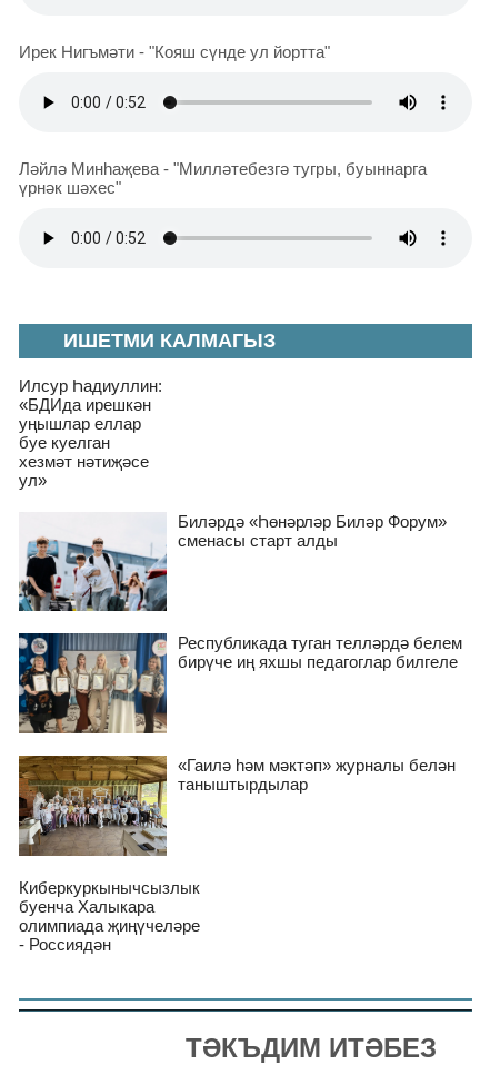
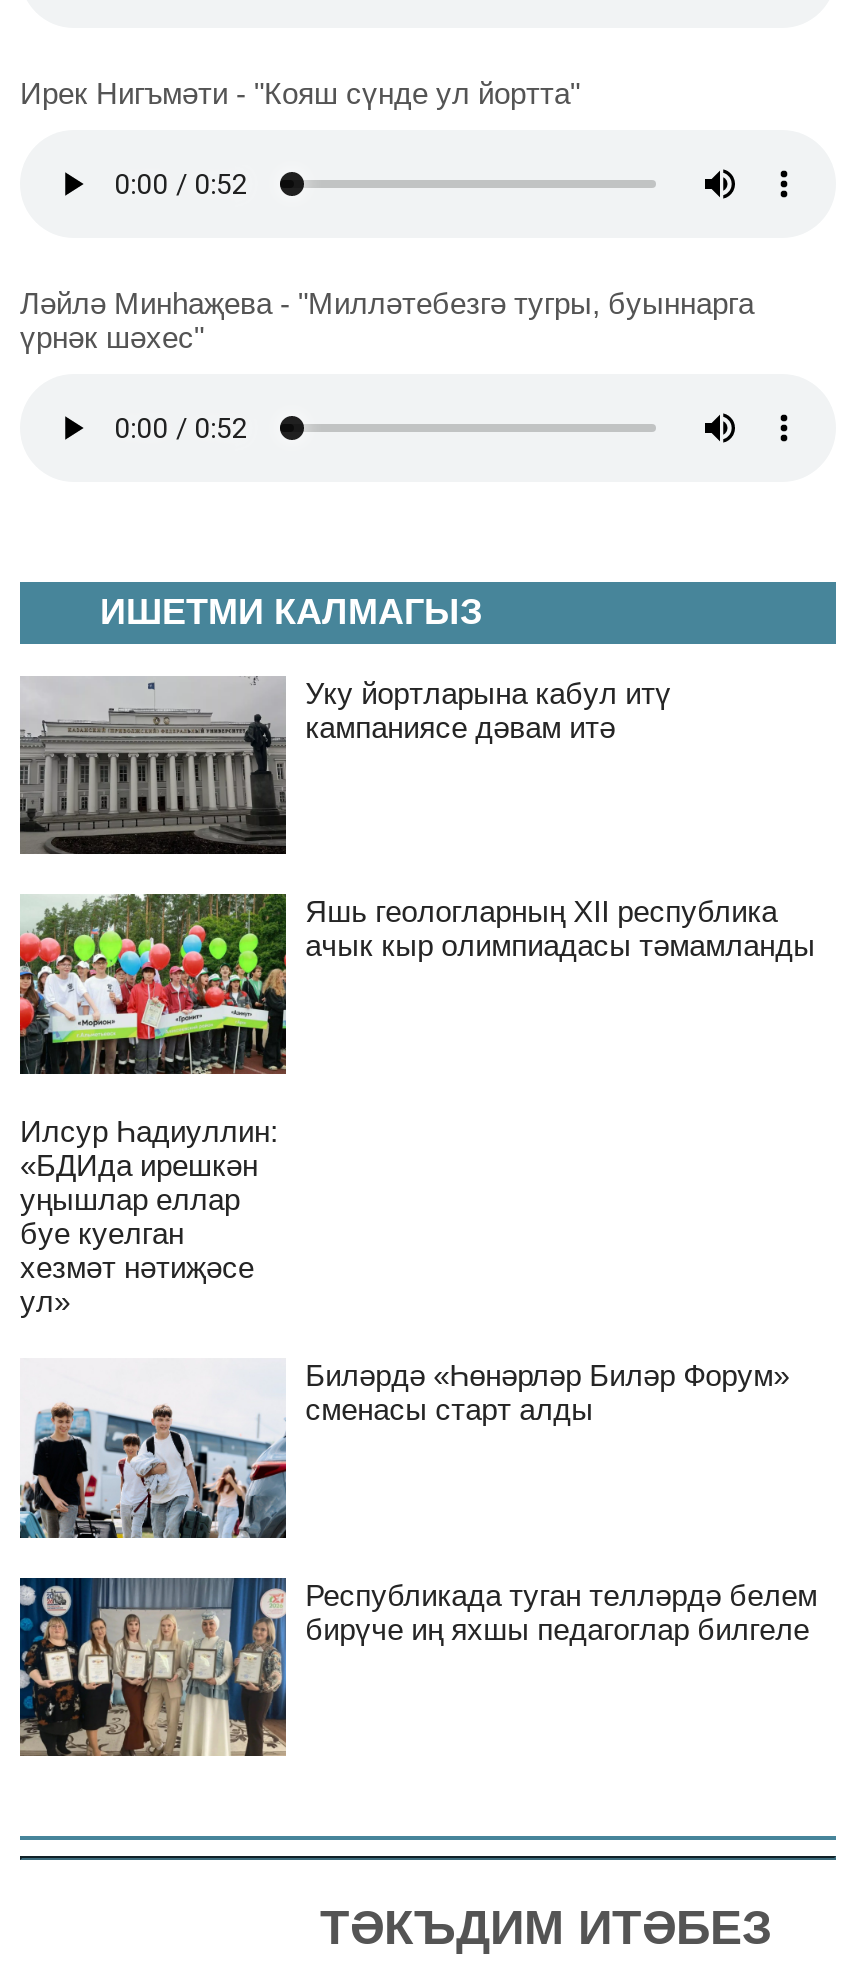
+ [image]
+ Уку йортларына кабул итү
+ кампаниясе дәвам итә

+ [image]
+ Яшь геологларның XII республика
+ ачык кыр олимпиадасы тәмамланды

moved down: [image] | Илсур Һадиуллин: | «БДИда ирешкән | ... | Республикада туган телләрдә белем | бирүче иң яхшы педагоглар билгеле

moved down: [image]

- [image]
- «Гаилә һәм мәктәп» журналы белән
- таныштырдылар

- Киберкуркынычсызлык
- буенча Халыкара
- олимпиада җиңүчеләре
- - Россиядән
